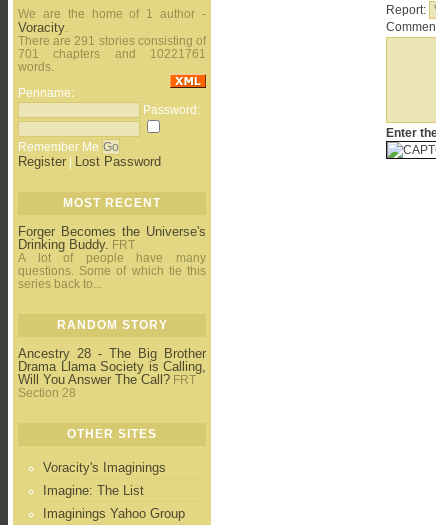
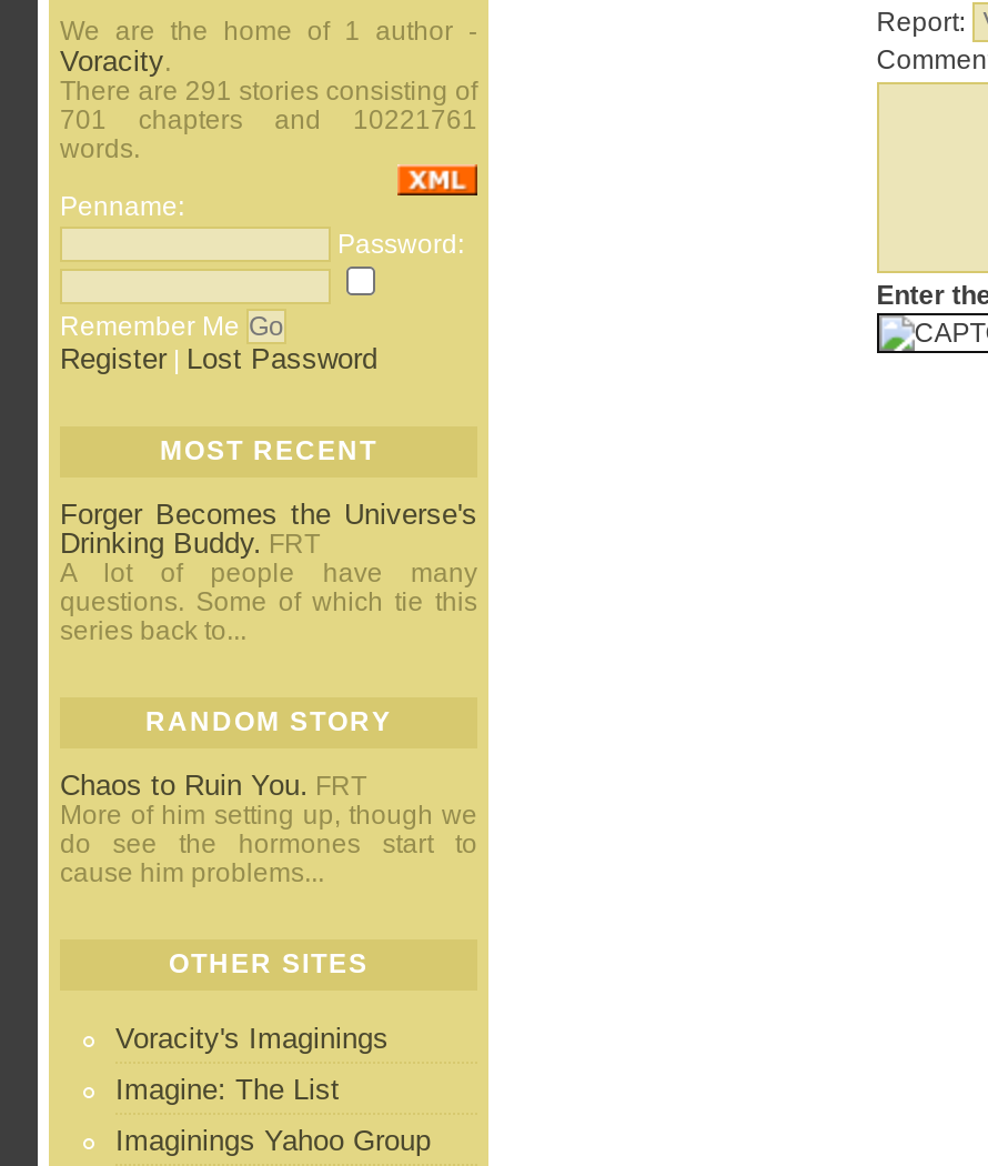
- Ancestry 28 - The Big Brother
- Drama Llama Society is Calling,
- Will You Answer The Call? FRT
- Section 28
+ Chaos to Ruin You. FRT
+ More of him setting up, though we
+ do see the hormones start to
+ cause him problems...
